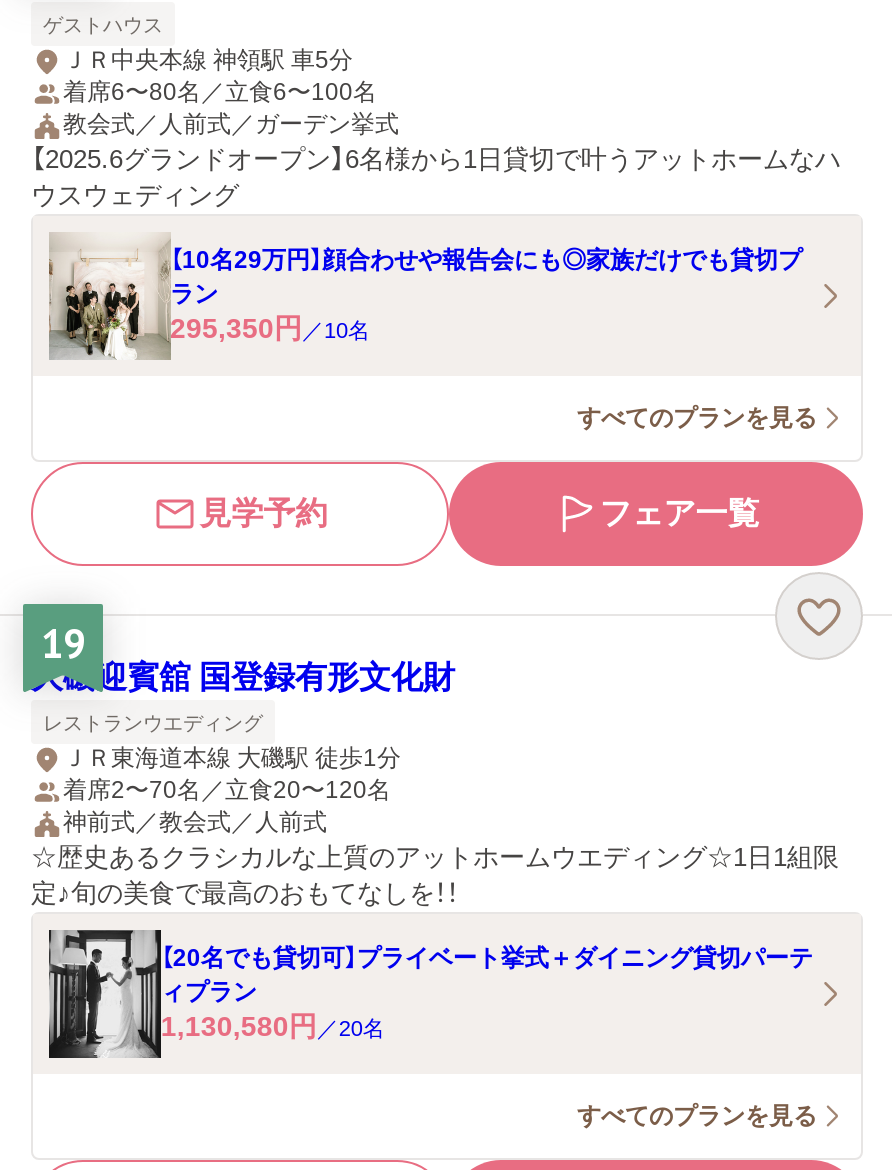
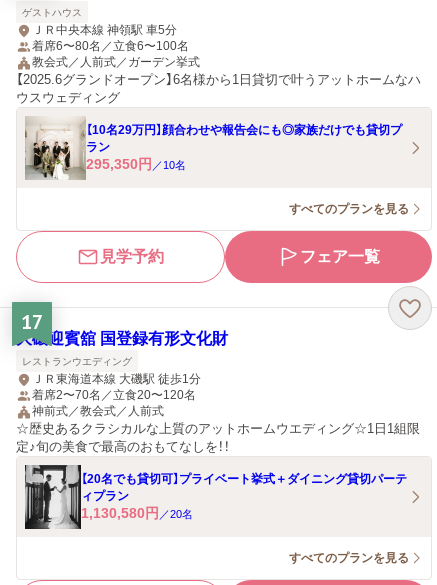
- 19
+ 17
